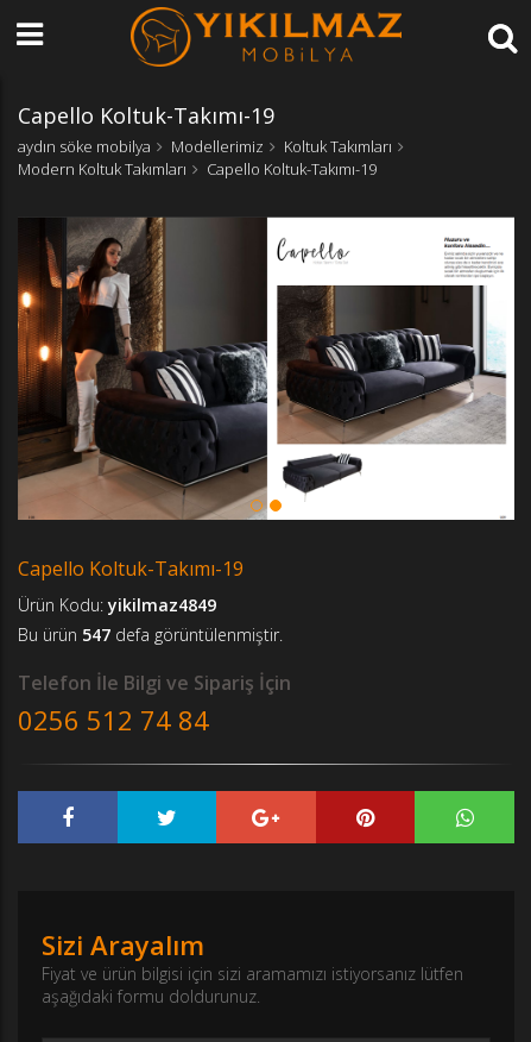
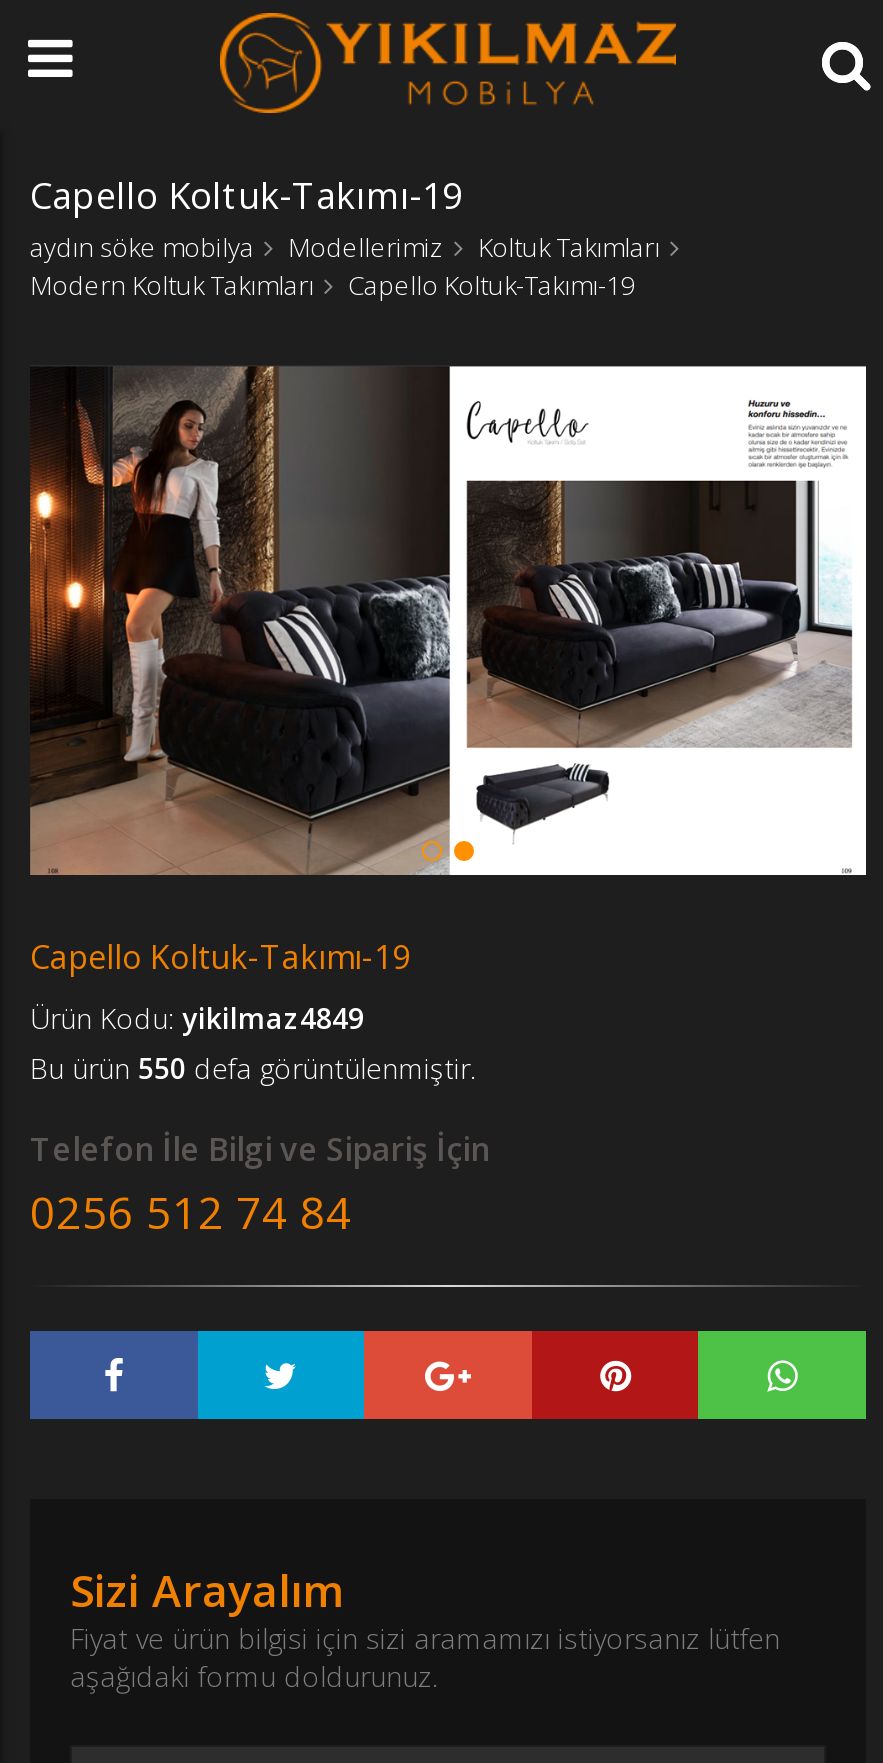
- Bu ürün 547 defa görüntülenmiştir.
+ Bu ürün 550 defa görüntülenmiştir.
